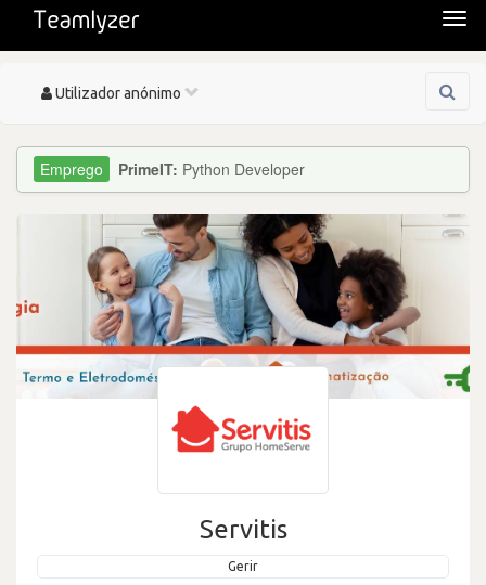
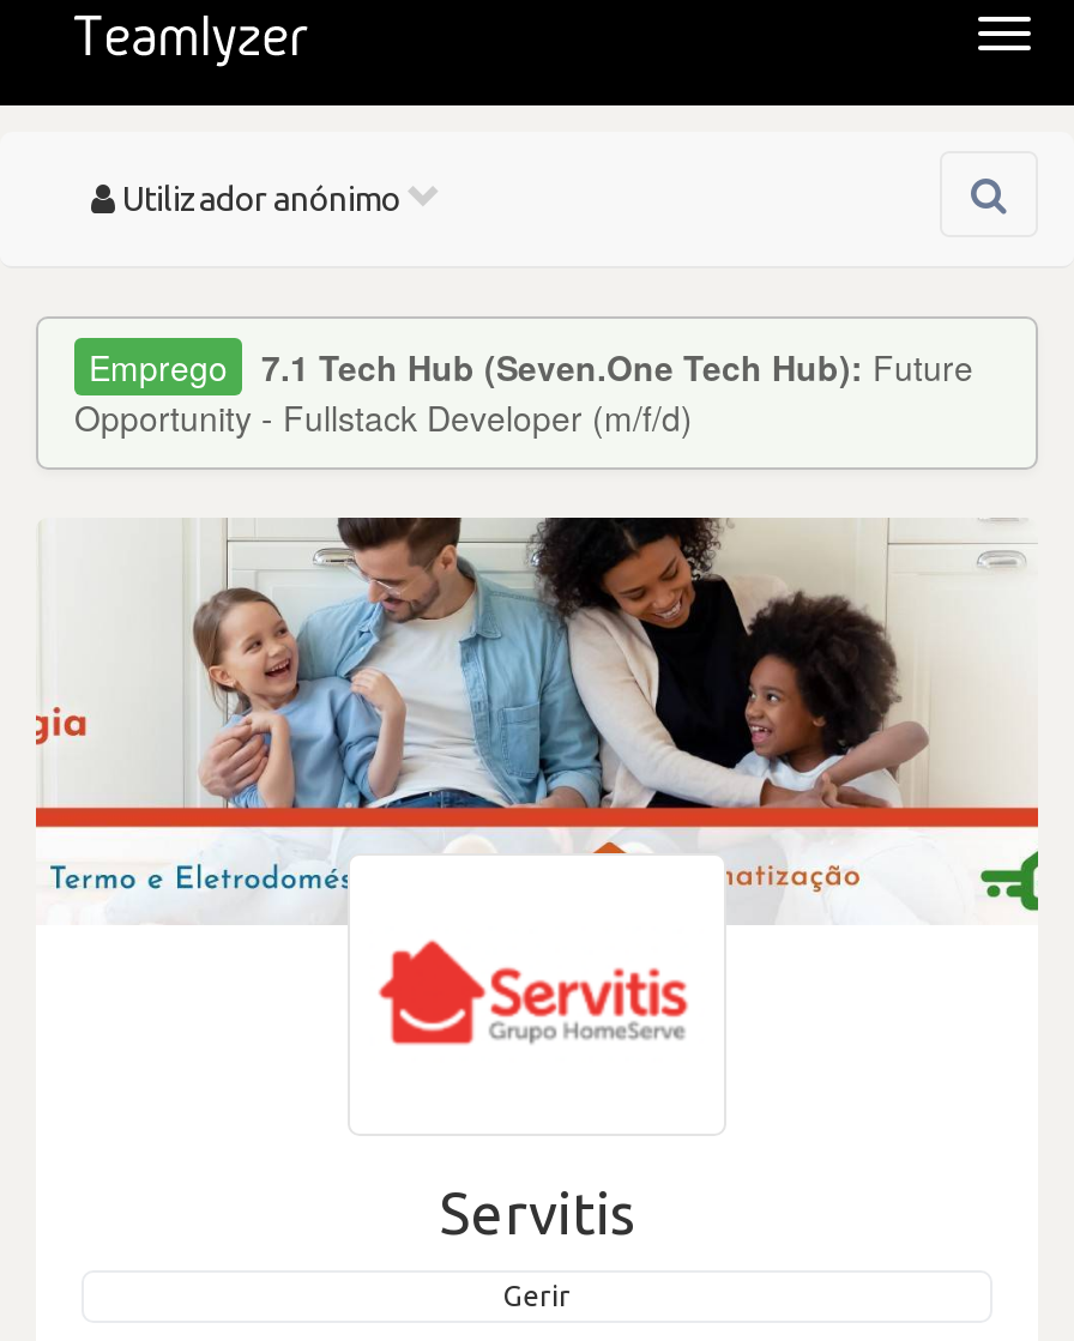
- PrimeIT: Python Developer
+ 7.1 Tech Hub (Seven.One Tech Hub): Future
+ Opportunity - Fullstack Developer (m/f/d)
